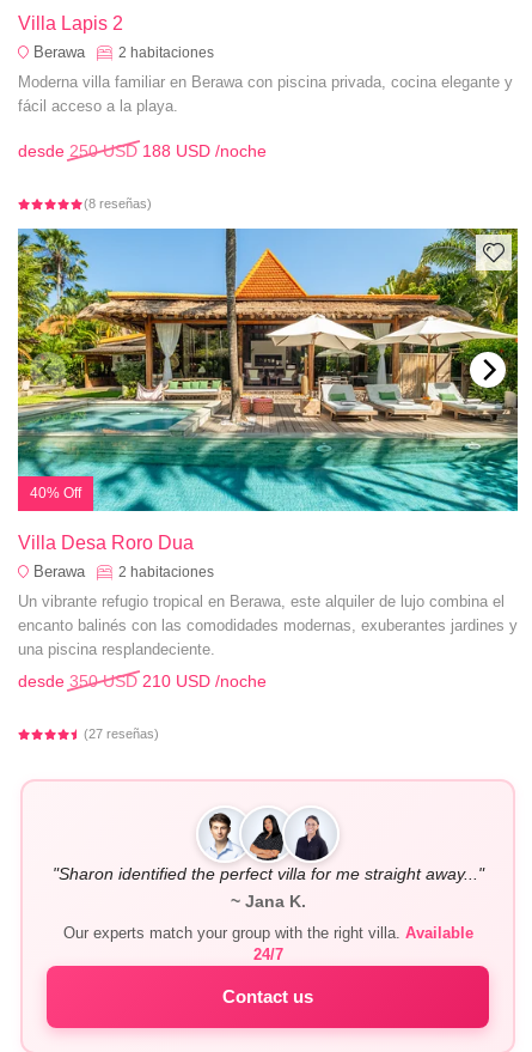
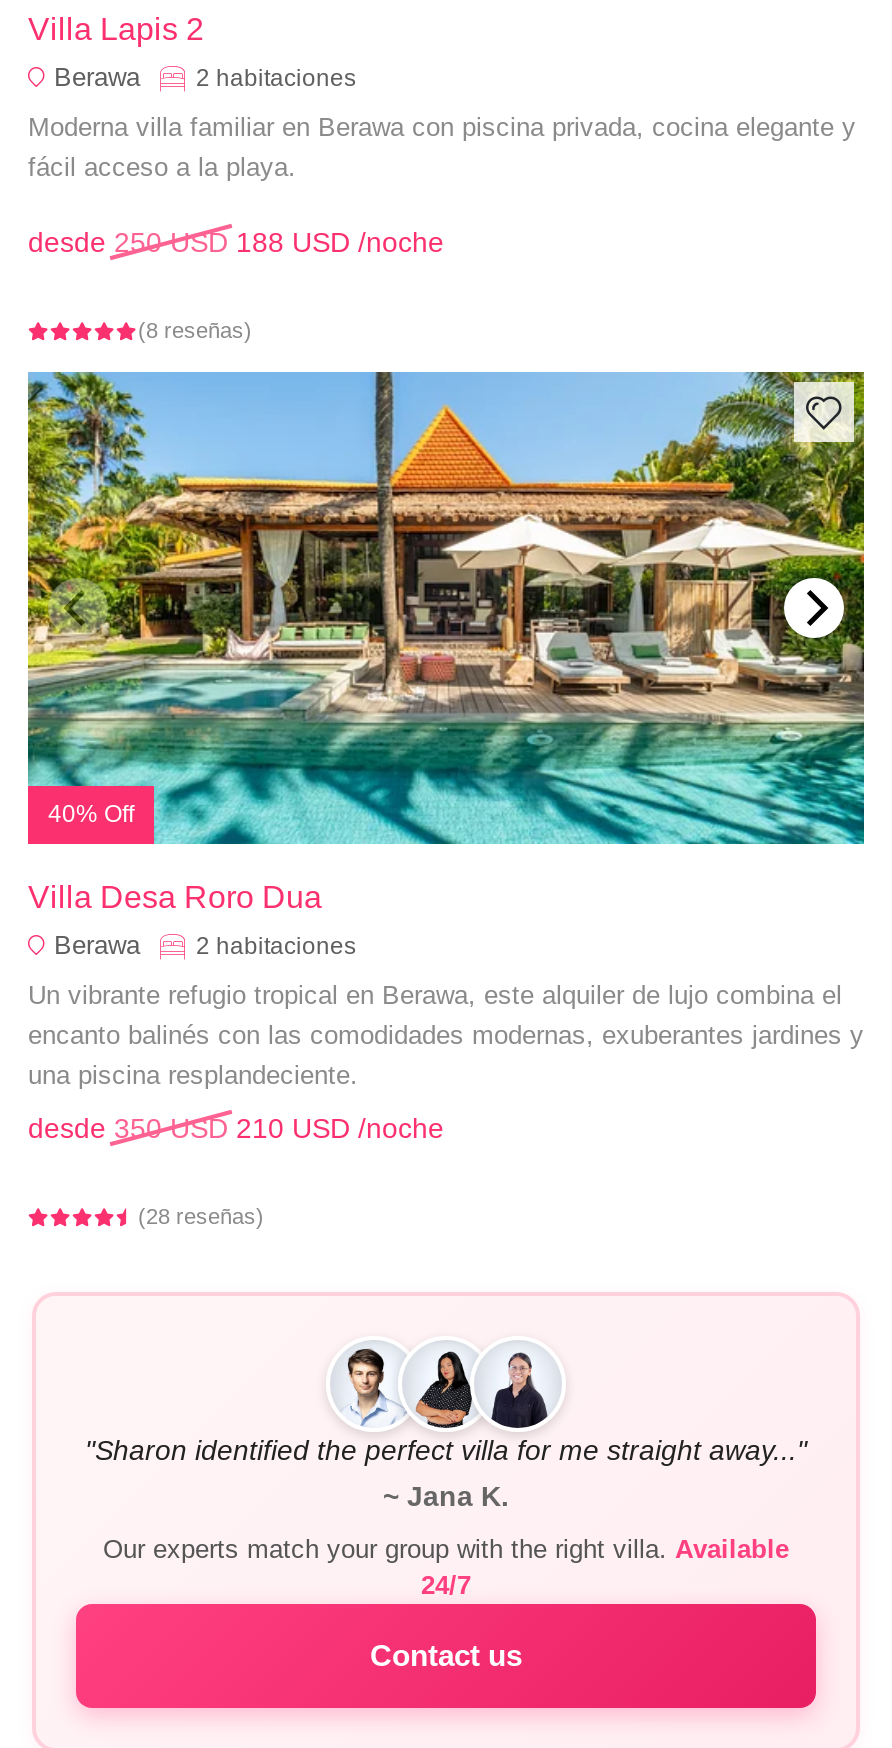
- (27 reseñas)
+ (28 reseñas)
